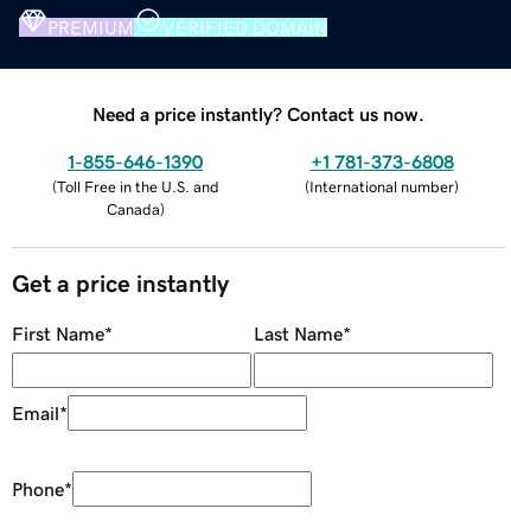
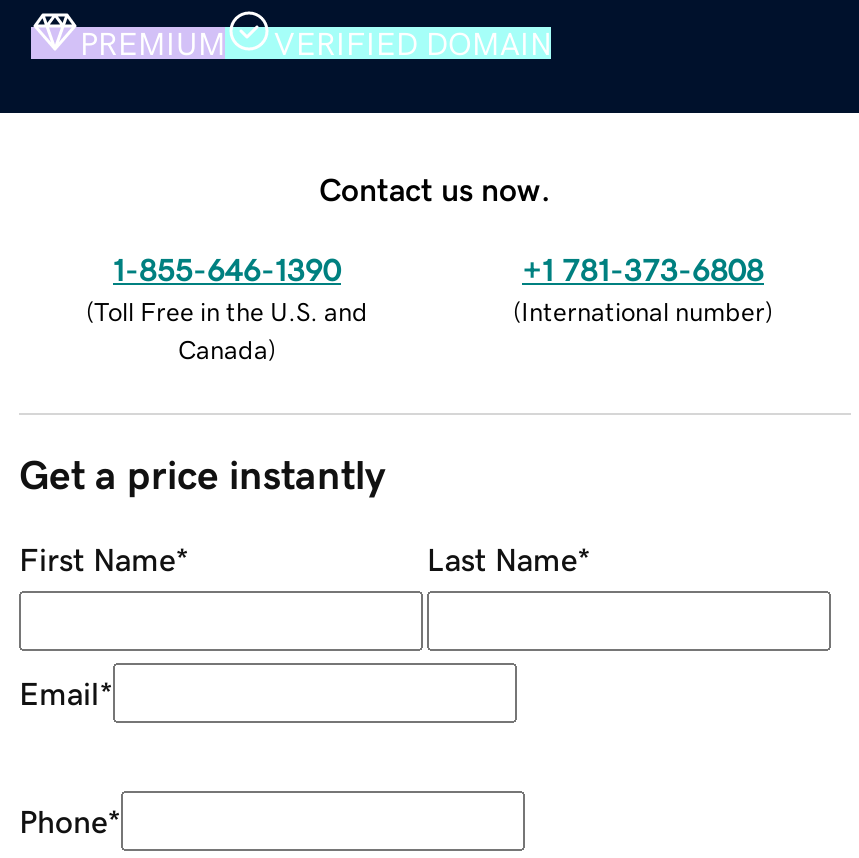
- Need a price instantly? Contact us now.
+ Contact us now.
